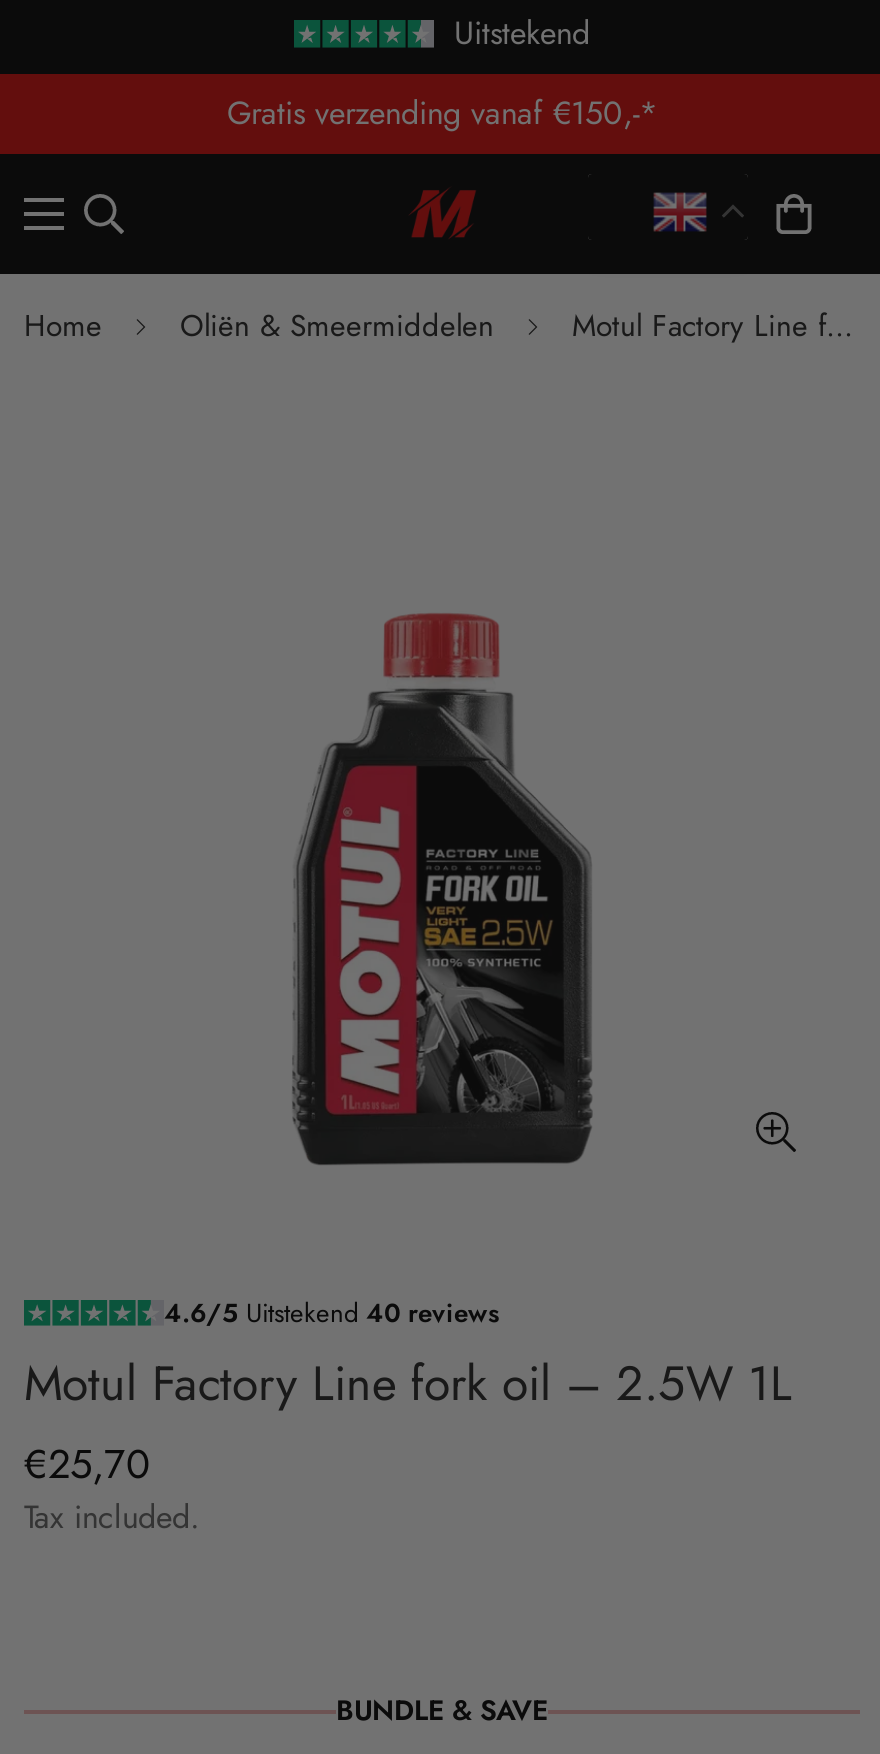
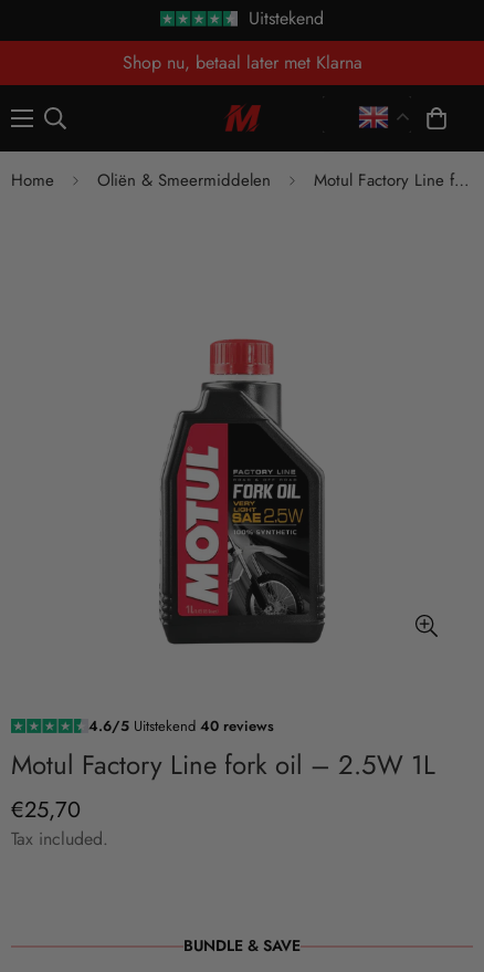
- Gratis verzending vanaf €150,-*
+ Shop nu, betaal later met Klarna
